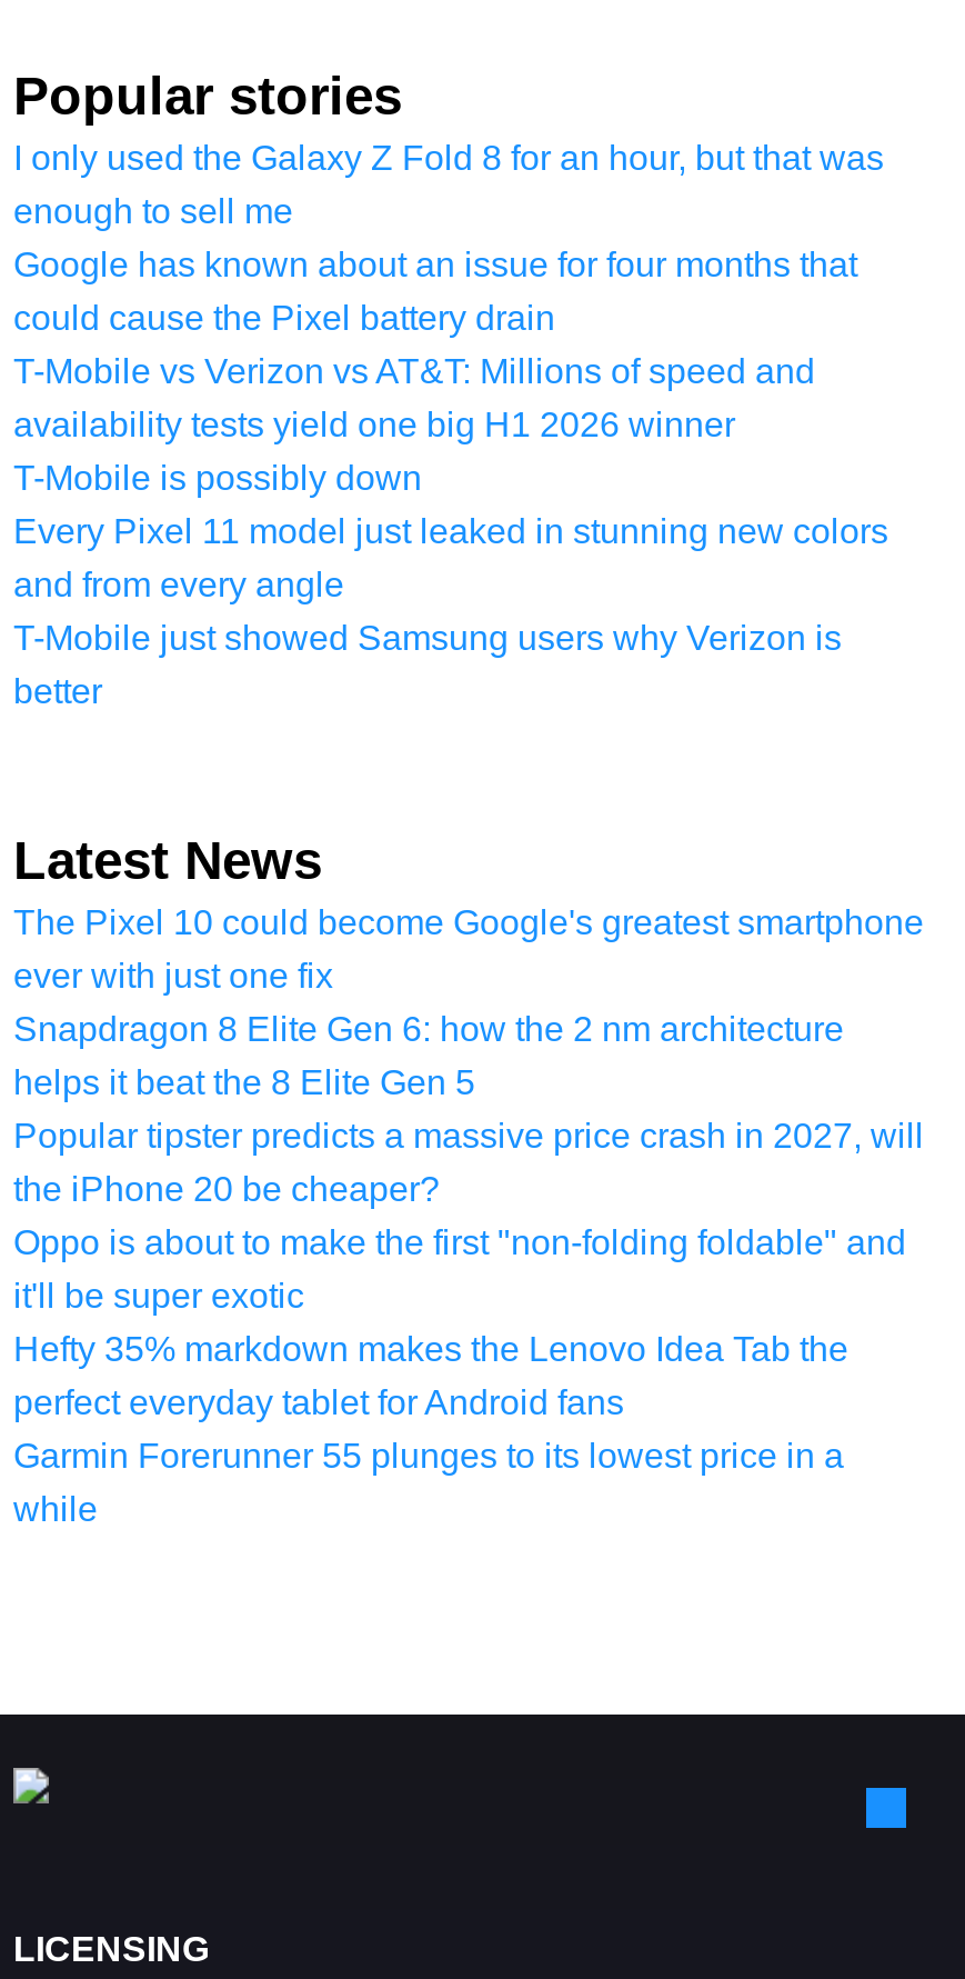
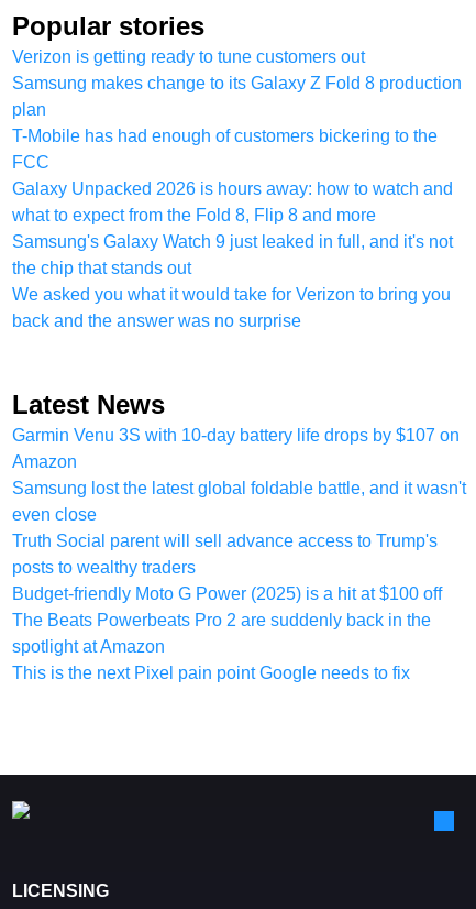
- I only used the Galaxy Z Fold 8 for an hour, but that was
- enough to sell me
- Google has known about an issue for four months that
- could cause the Pixel battery drain
- T-Mobile vs Verizon vs AT&T: Millions of speed and
- availability tests yield one big H1 2026 winner
- T-Mobile is possibly down
- Every Pixel 11 model just leaked in stunning new colors
- and from every angle
- T-Mobile just showed Samsung users why Verizon is
- better
+ Verizon is getting ready to tune customers out
+ Samsung makes change to its Galaxy Z Fold 8 production
+ plan
+ T-Mobile has had enough of customers bickering to the
+ FCC
+ Galaxy Unpacked 2026 is hours away: how to watch and
+ what to expect from the Fold 8, Flip 8 and more
+ Samsung's Galaxy Watch 9 just leaked in full, and it's not
+ the chip that stands out
+ We asked you what it would take for Verizon to bring you
+ back and the answer was no surprise

- The Pixel 10 could become Google's greatest smartphone
- ever with just one fix
- Snapdragon 8 Elite Gen 6: how the 2 nm architecture
- helps it beat the 8 Elite Gen 5
- Popular tipster predicts a massive price crash in 2027, will
- the iPhone 20 be cheaper?
- Oppo is about to make the first "non-folding foldable" and
- it'll be super exotic
- Hefty 35% markdown makes the Lenovo Idea Tab the
- perfect everyday tablet for Android fans
- Garmin Forerunner 55 plunges to its lowest price in a
- while
+ Garmin Venu 3S with 10-day battery life drops by $107 on
+ Amazon
+ Samsung lost the latest global foldable battle, and it wasn't
+ even close
+ Truth Social parent will sell advance access to Trump's
+ posts to wealthy traders
+ Budget-friendly Moto G Power (2025) is a hit at $100 off
+ The Beats Powerbeats Pro 2 are suddenly back in the
+ spotlight at Amazon
+ This is the next Pixel pain point Google needs to fix
